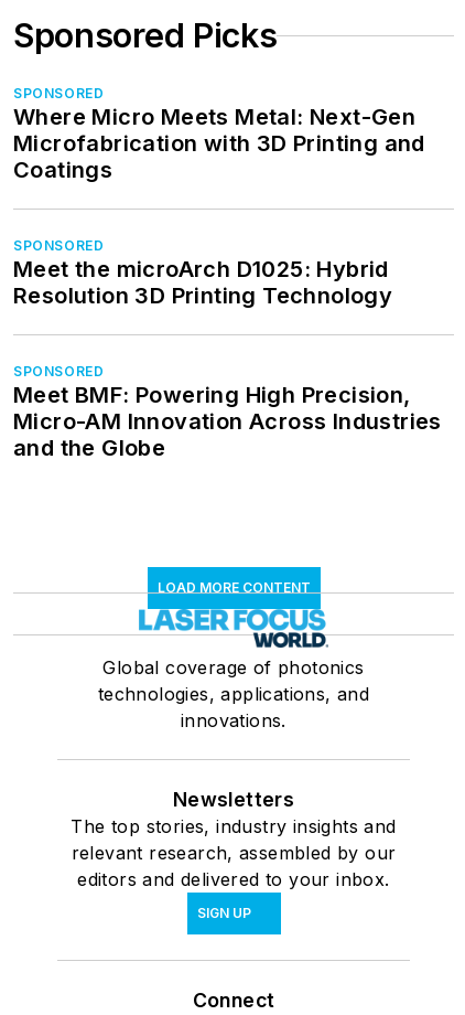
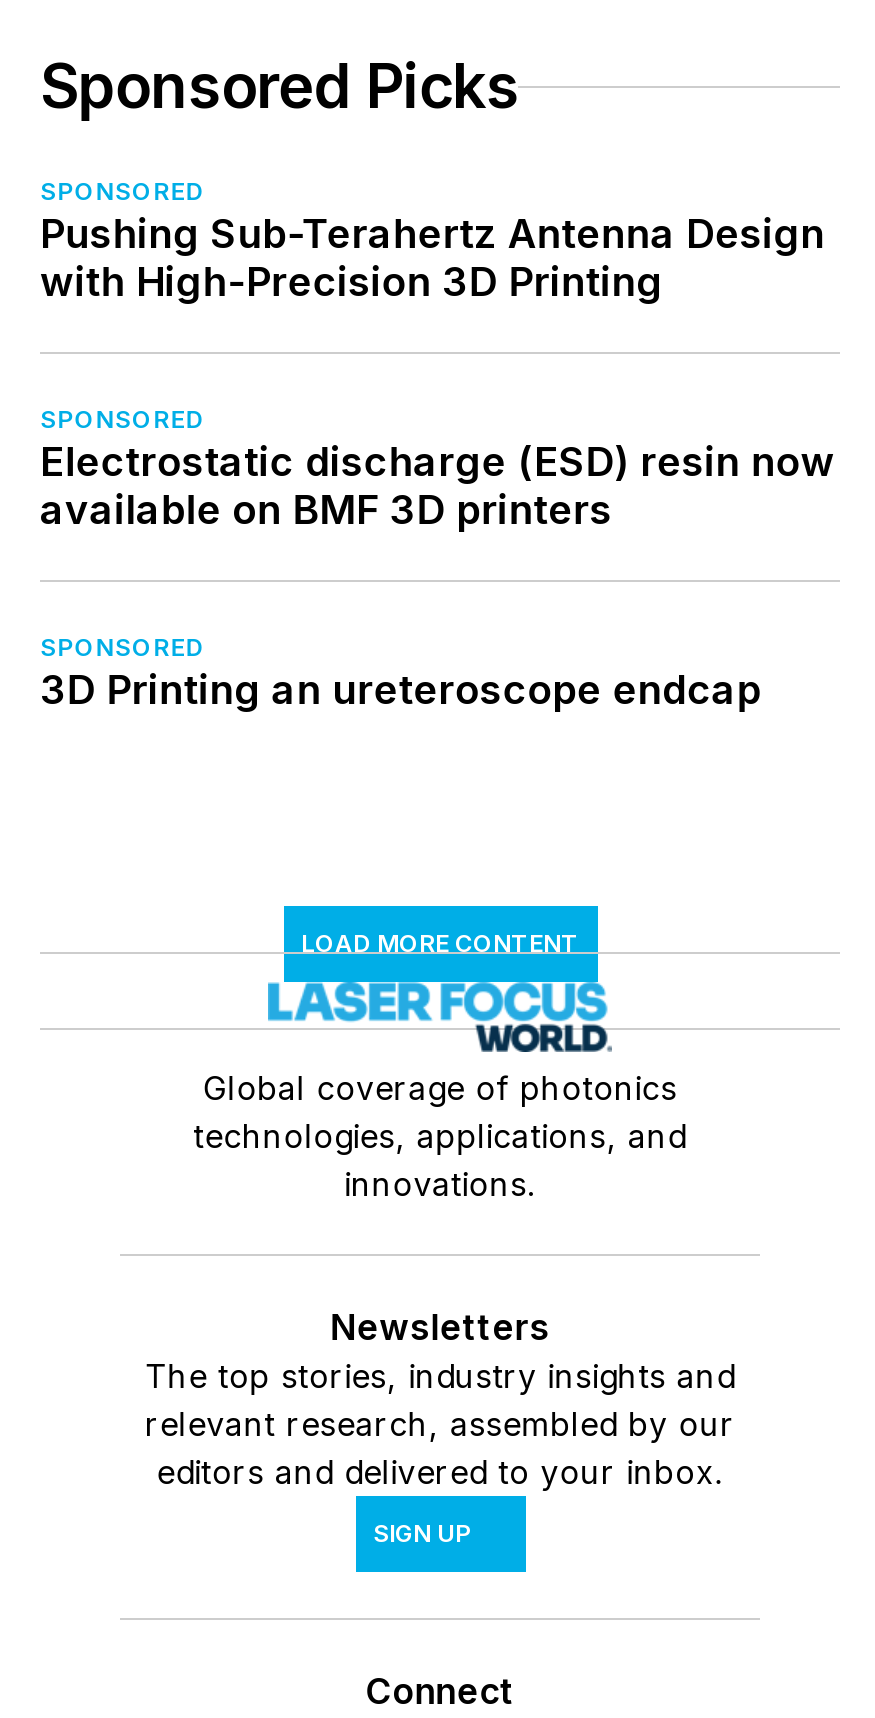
- Where Micro Meets Metal: Next-Gen
- Microfabrication with 3D Printing and
- Coatings
+ Pushing Sub-Terahertz Antenna Design
+ with High-Precision 3D Printing

- Meet the microArch D1025: Hybrid
- Resolution 3D Printing Technology
+ Electrostatic discharge (ESD) resin now
+ available on BMF 3D printers

- Meet BMF: Powering High Precision,
- Micro-AM Innovation Across Industries
- and the Globe
+ 3D Printing an ureteroscope endcap
